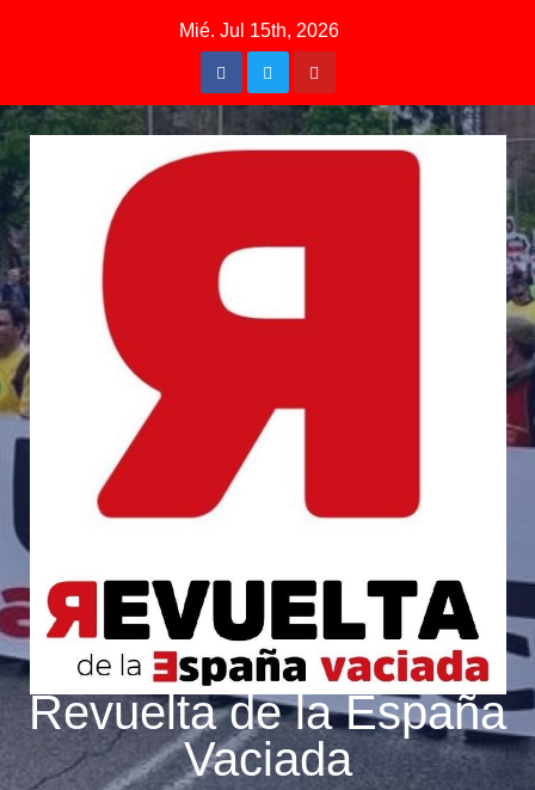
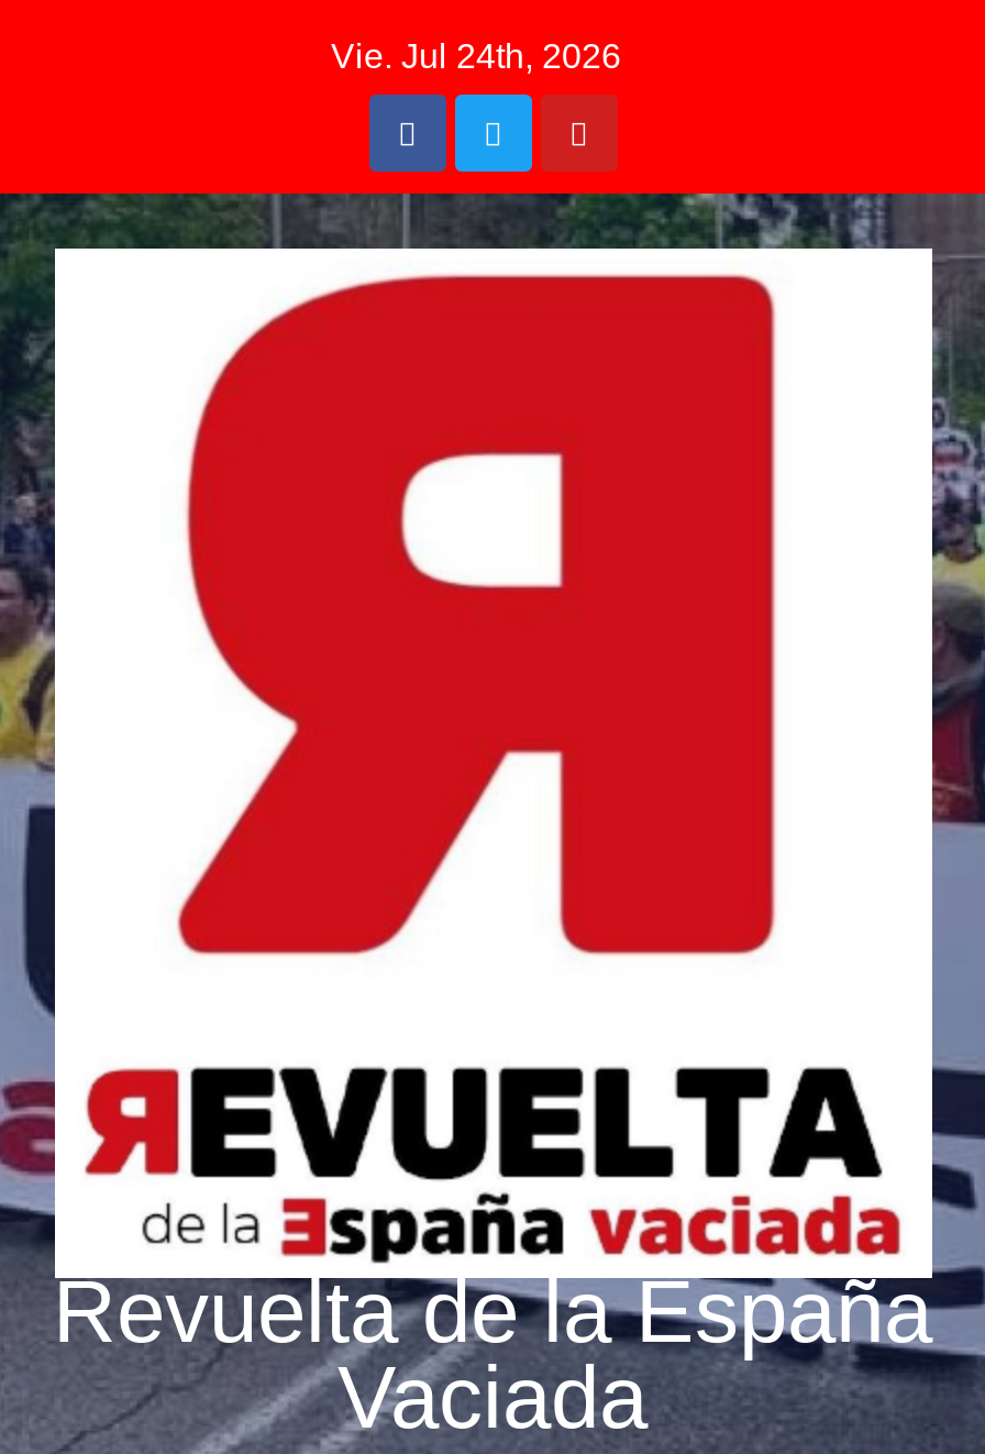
- Mié. Jul 15th, 2026
+ Vie. Jul 24th, 2026
